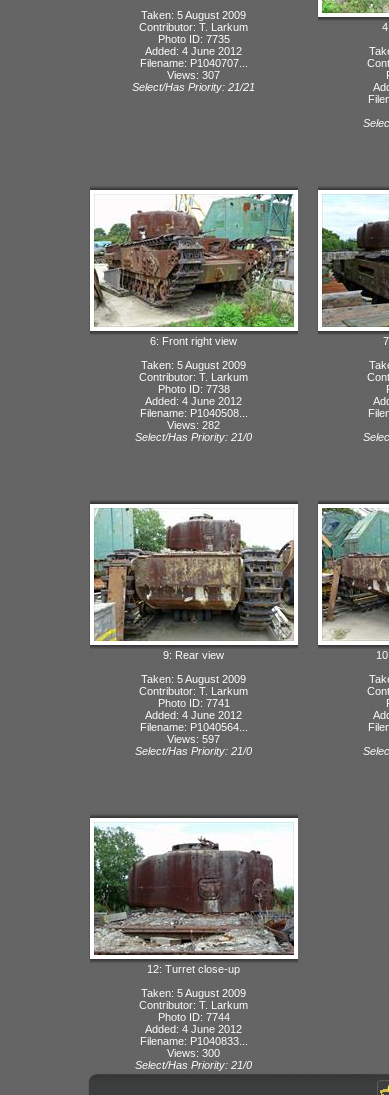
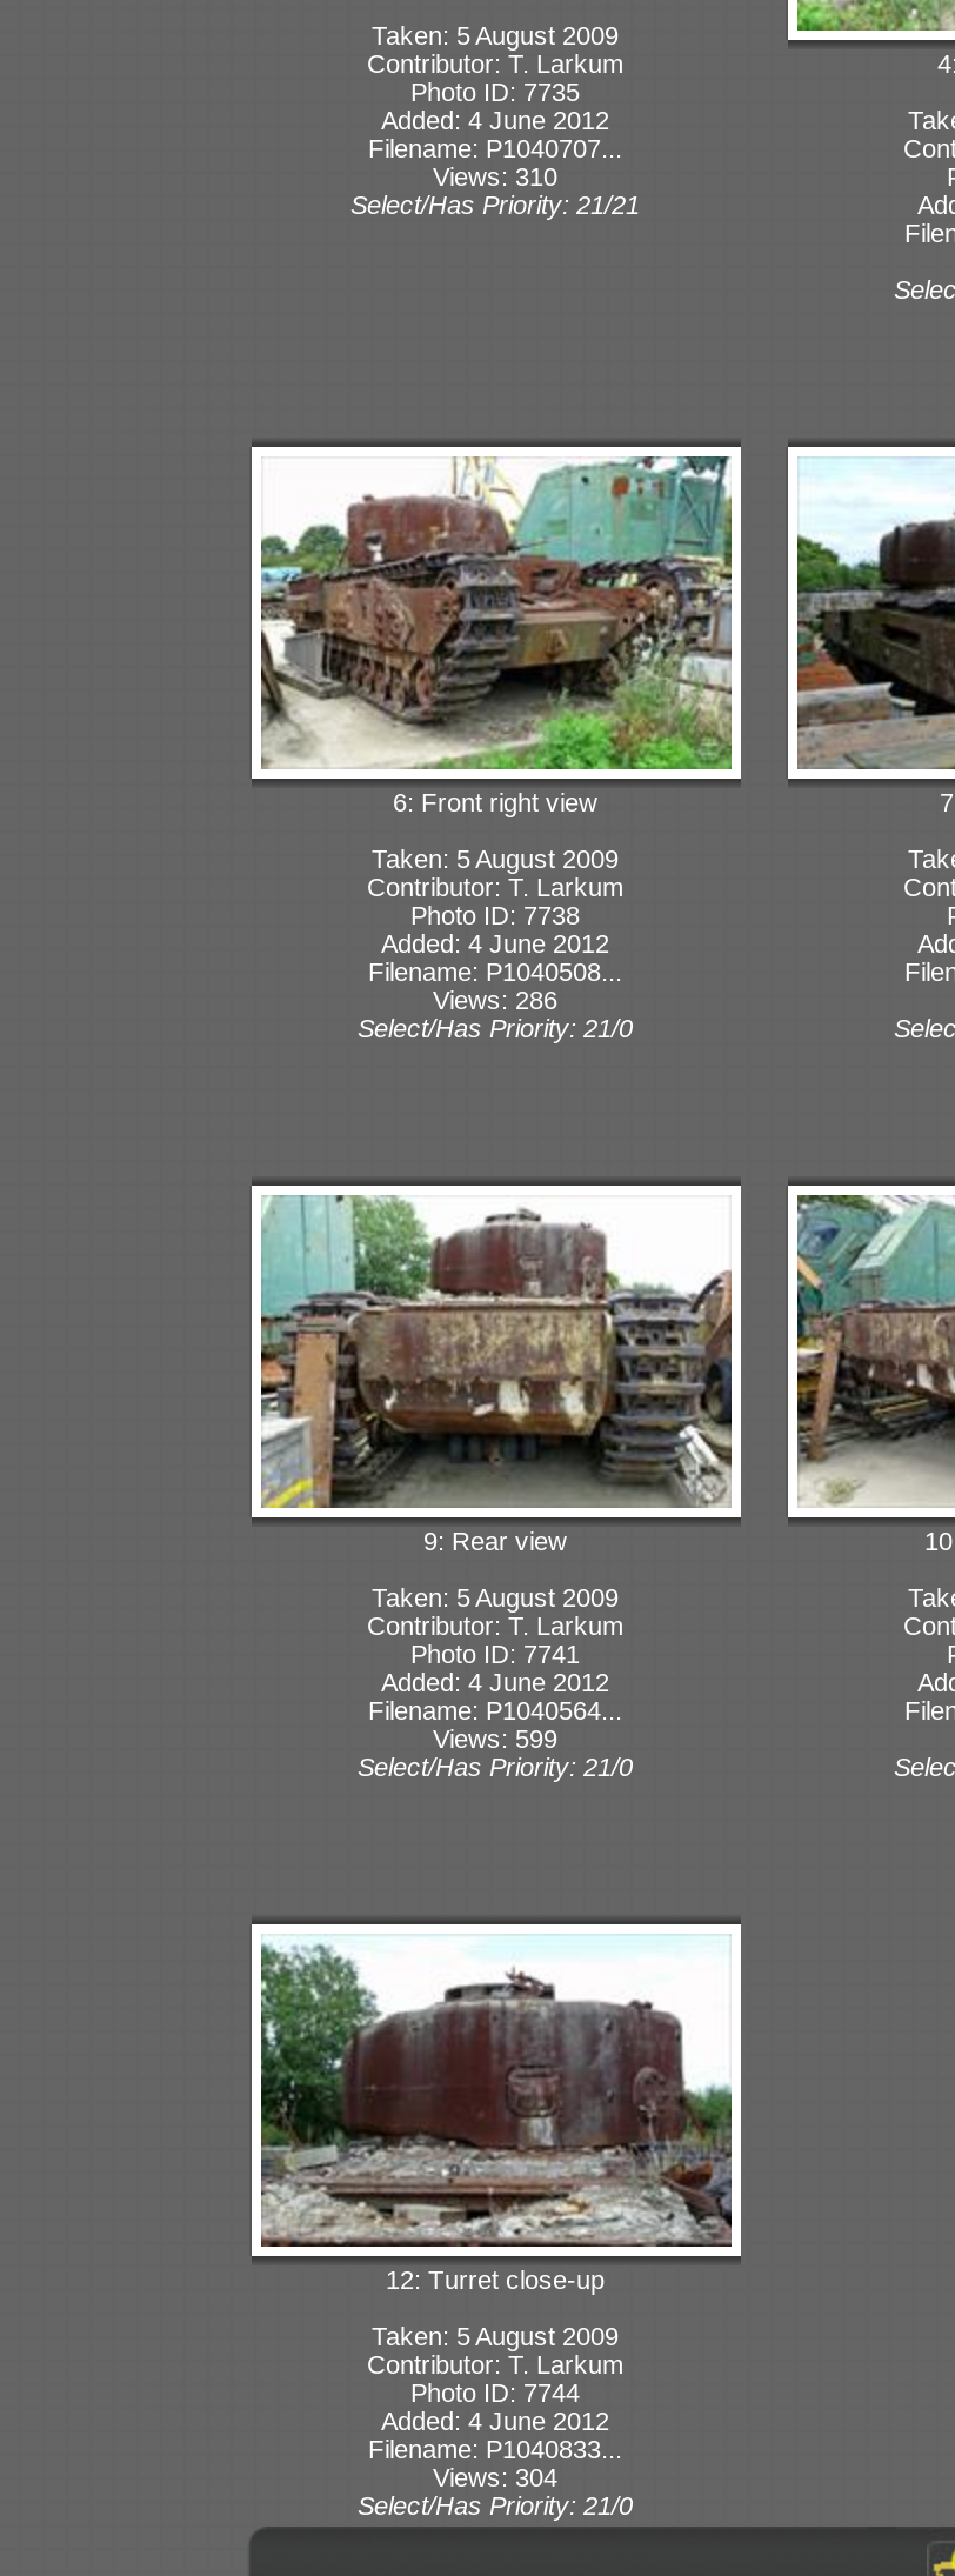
- Views: 307
+ Views: 310

- Views: 282
+ Views: 286

- Views: 597
+ Views: 599

- Views: 300
+ Views: 304
